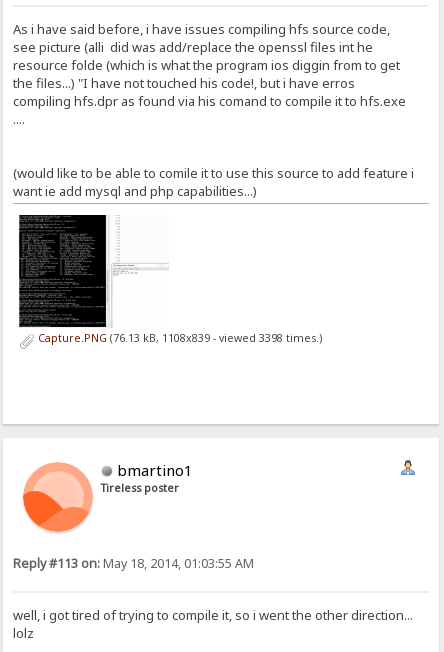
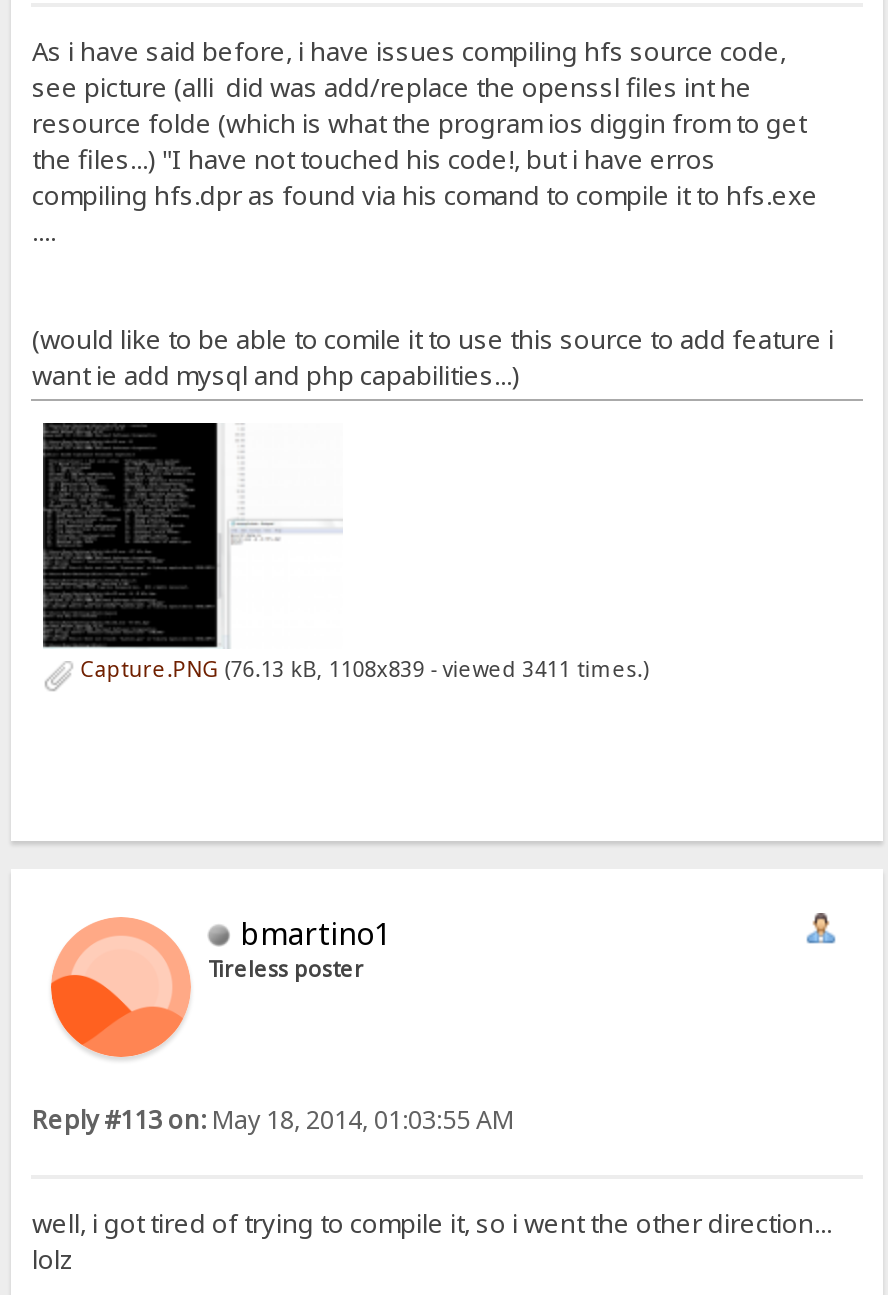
- Capture.PNG (76.13 kB, 1108x839 - viewed 3398 times.)
+ Capture.PNG (76.13 kB, 1108x839 - viewed 3411 times.)
